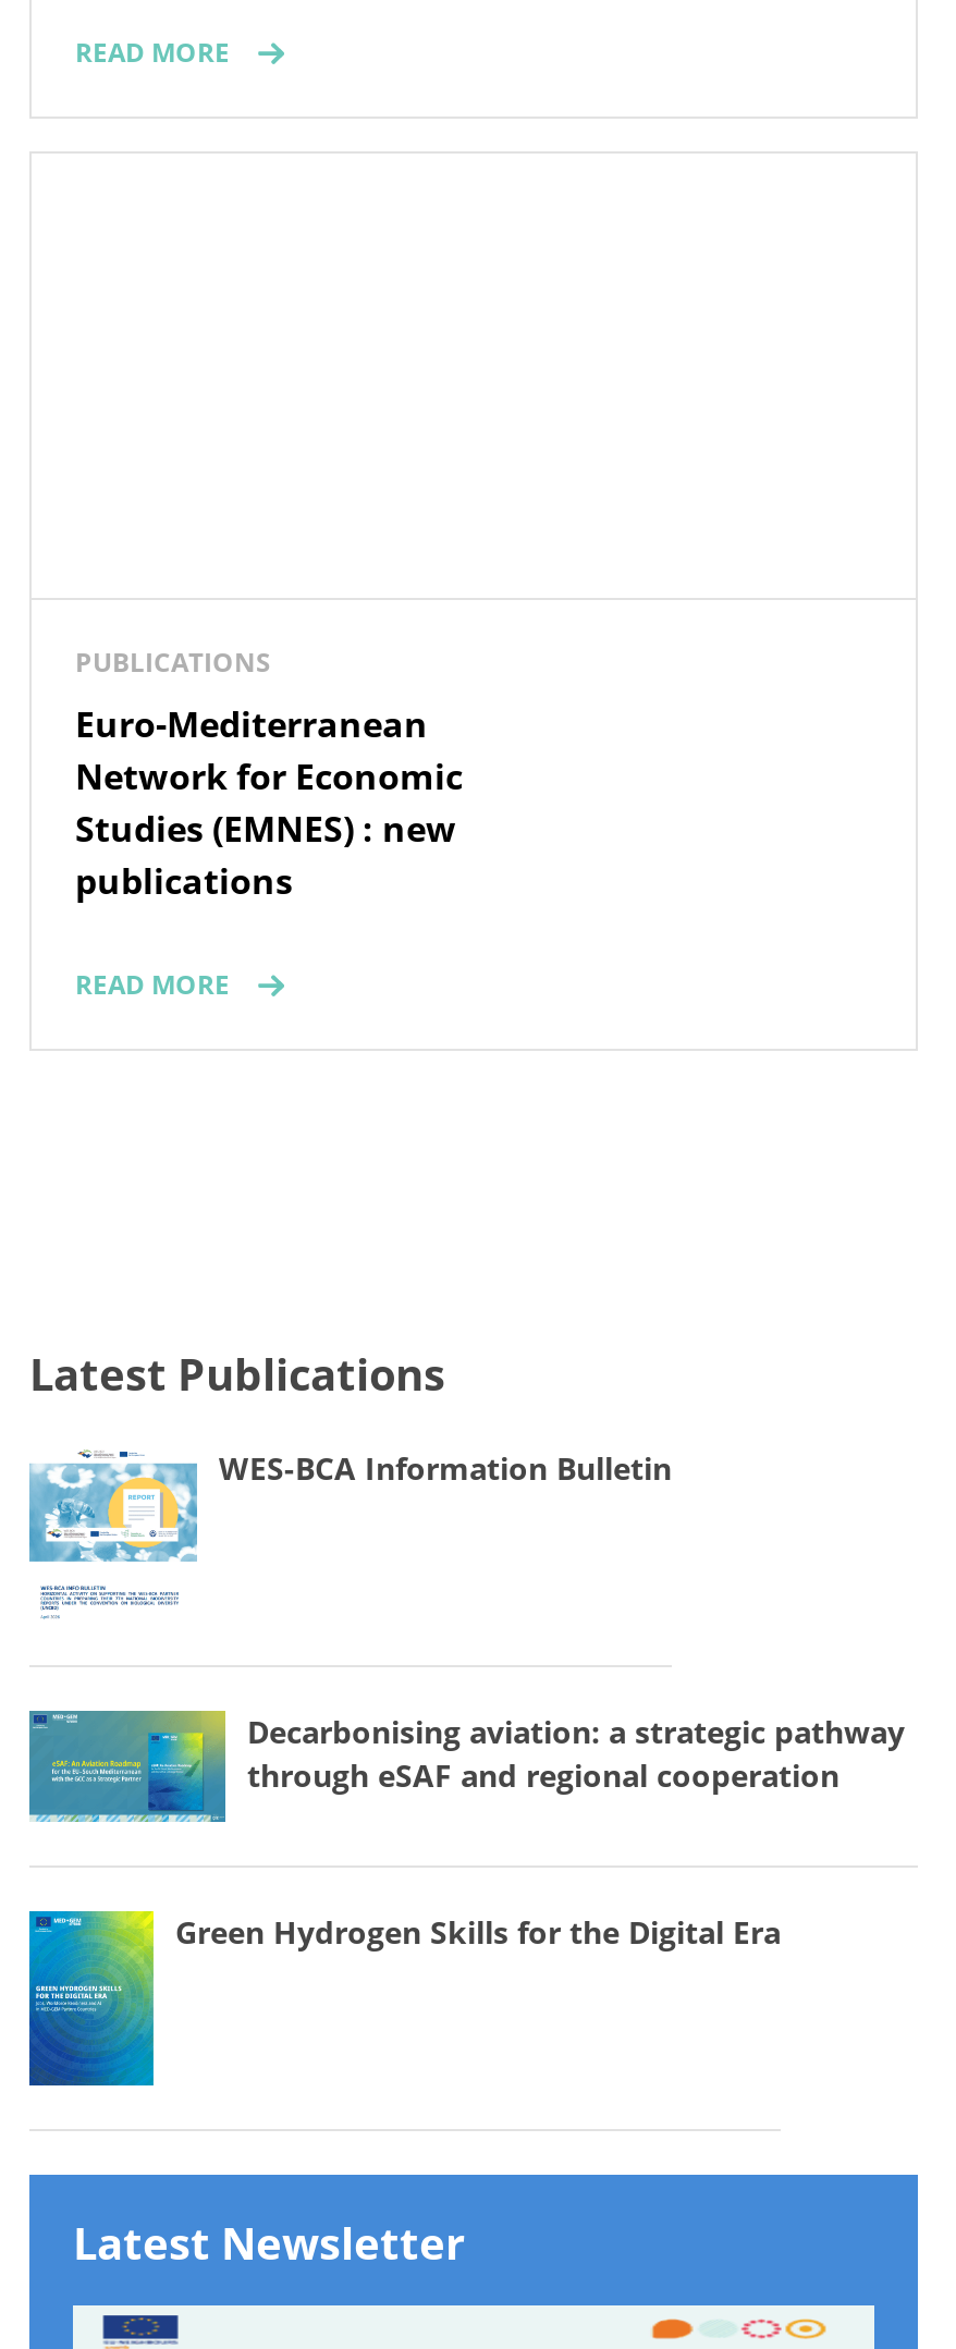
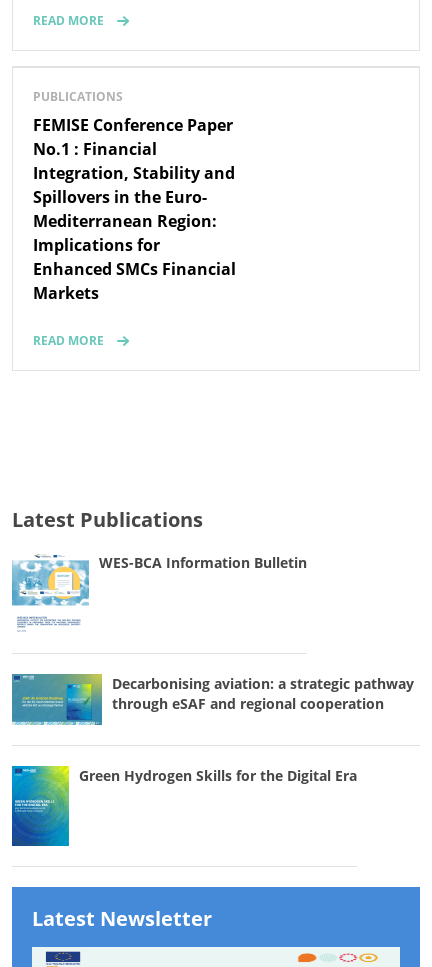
moved up: PUBLICATIONS

- Euro-Mediterranean
- Network for Economic
- Studies (EMNES) : new
- publications
+ FEMISE Conference Paper
+ No.1 : Financial
+ Integration, Stability and
+ Spillovers in the Euro-
+ Mediterranean Region:
+ Implications for
+ Enhanced SMCs Financial
+ Markets
